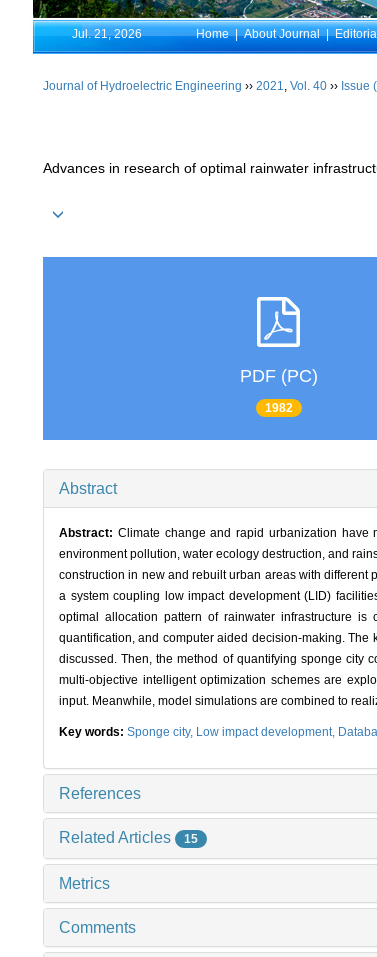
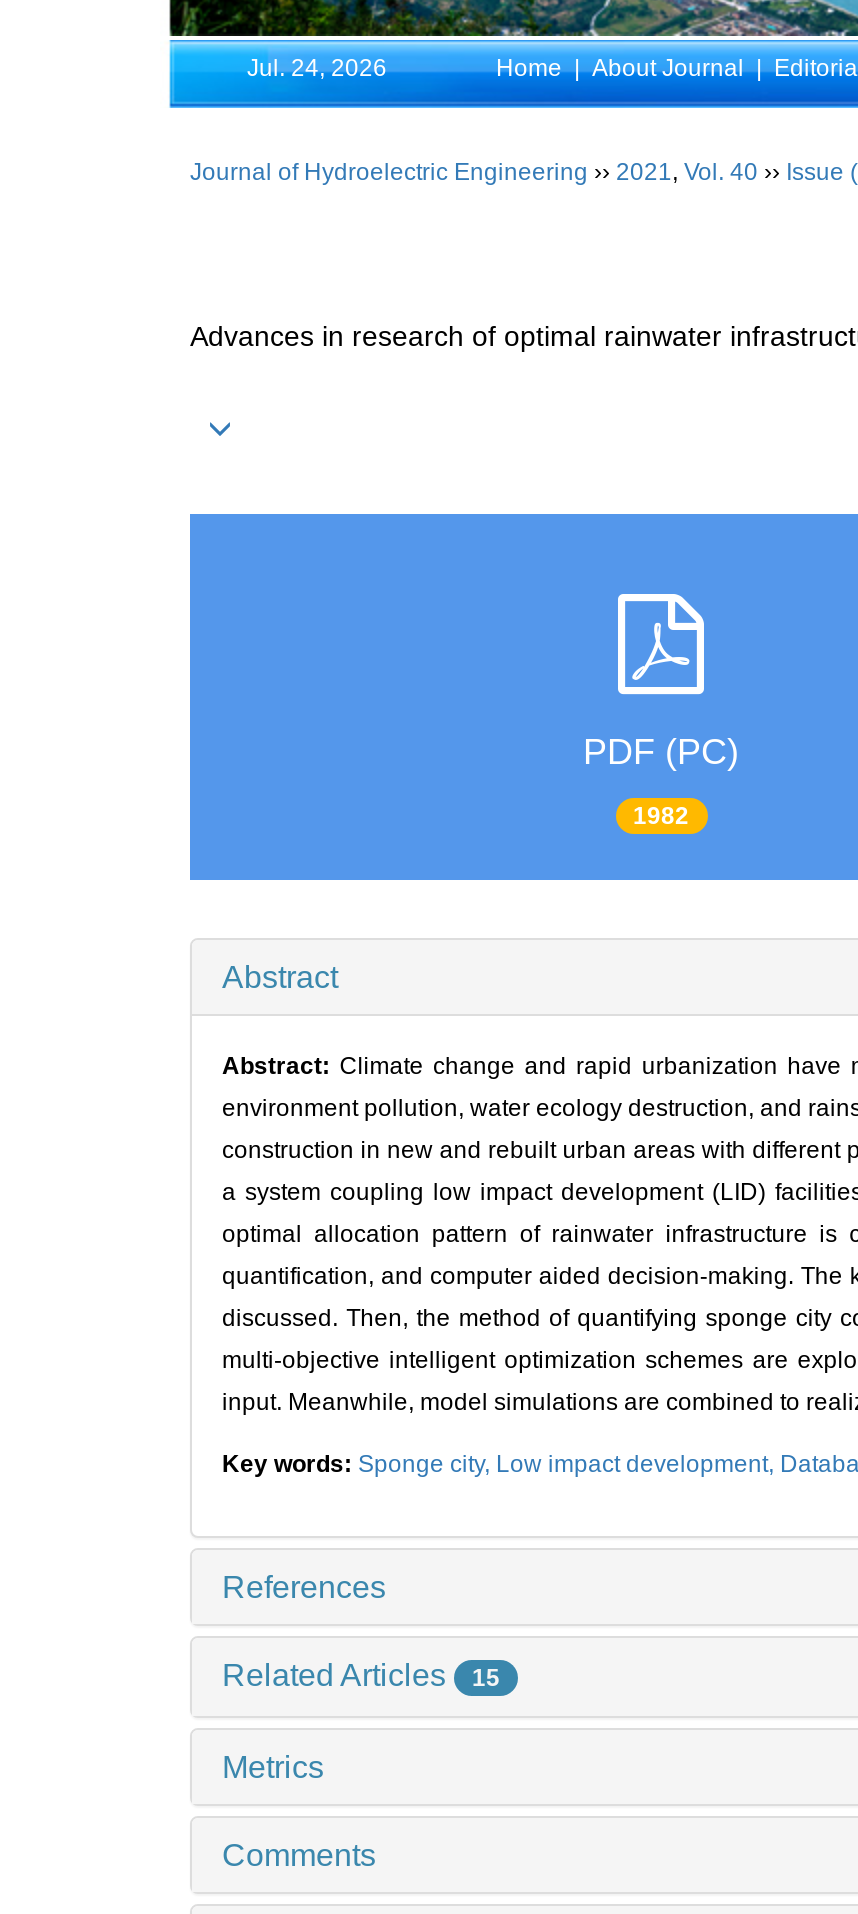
- Jul. 21, 2026
+ Jul. 24, 2026
